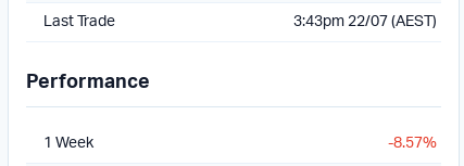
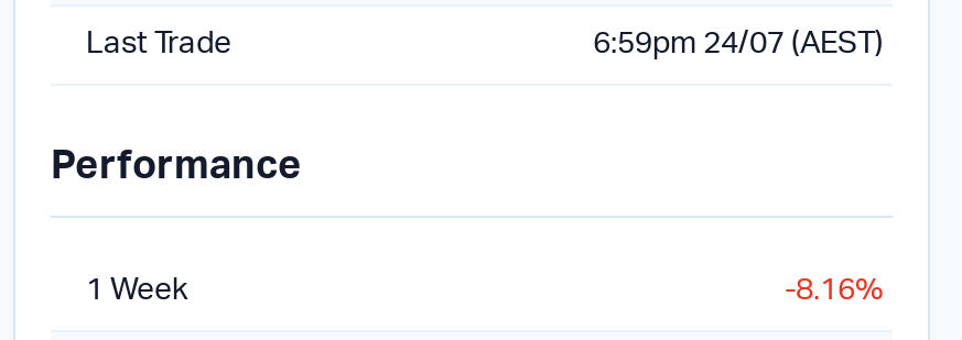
- 3:43pm 22/07 (AEST)
+ 6:59pm 24/07 (AEST)

- -8.57%
+ -8.16%
